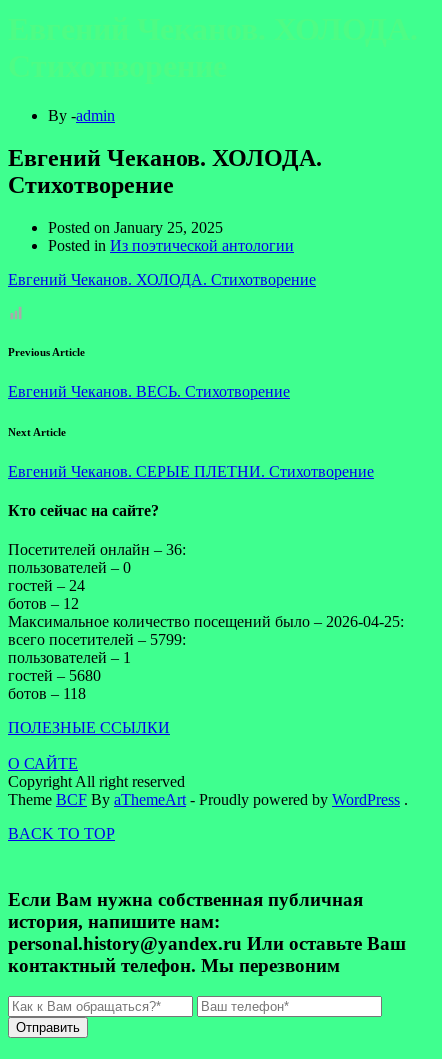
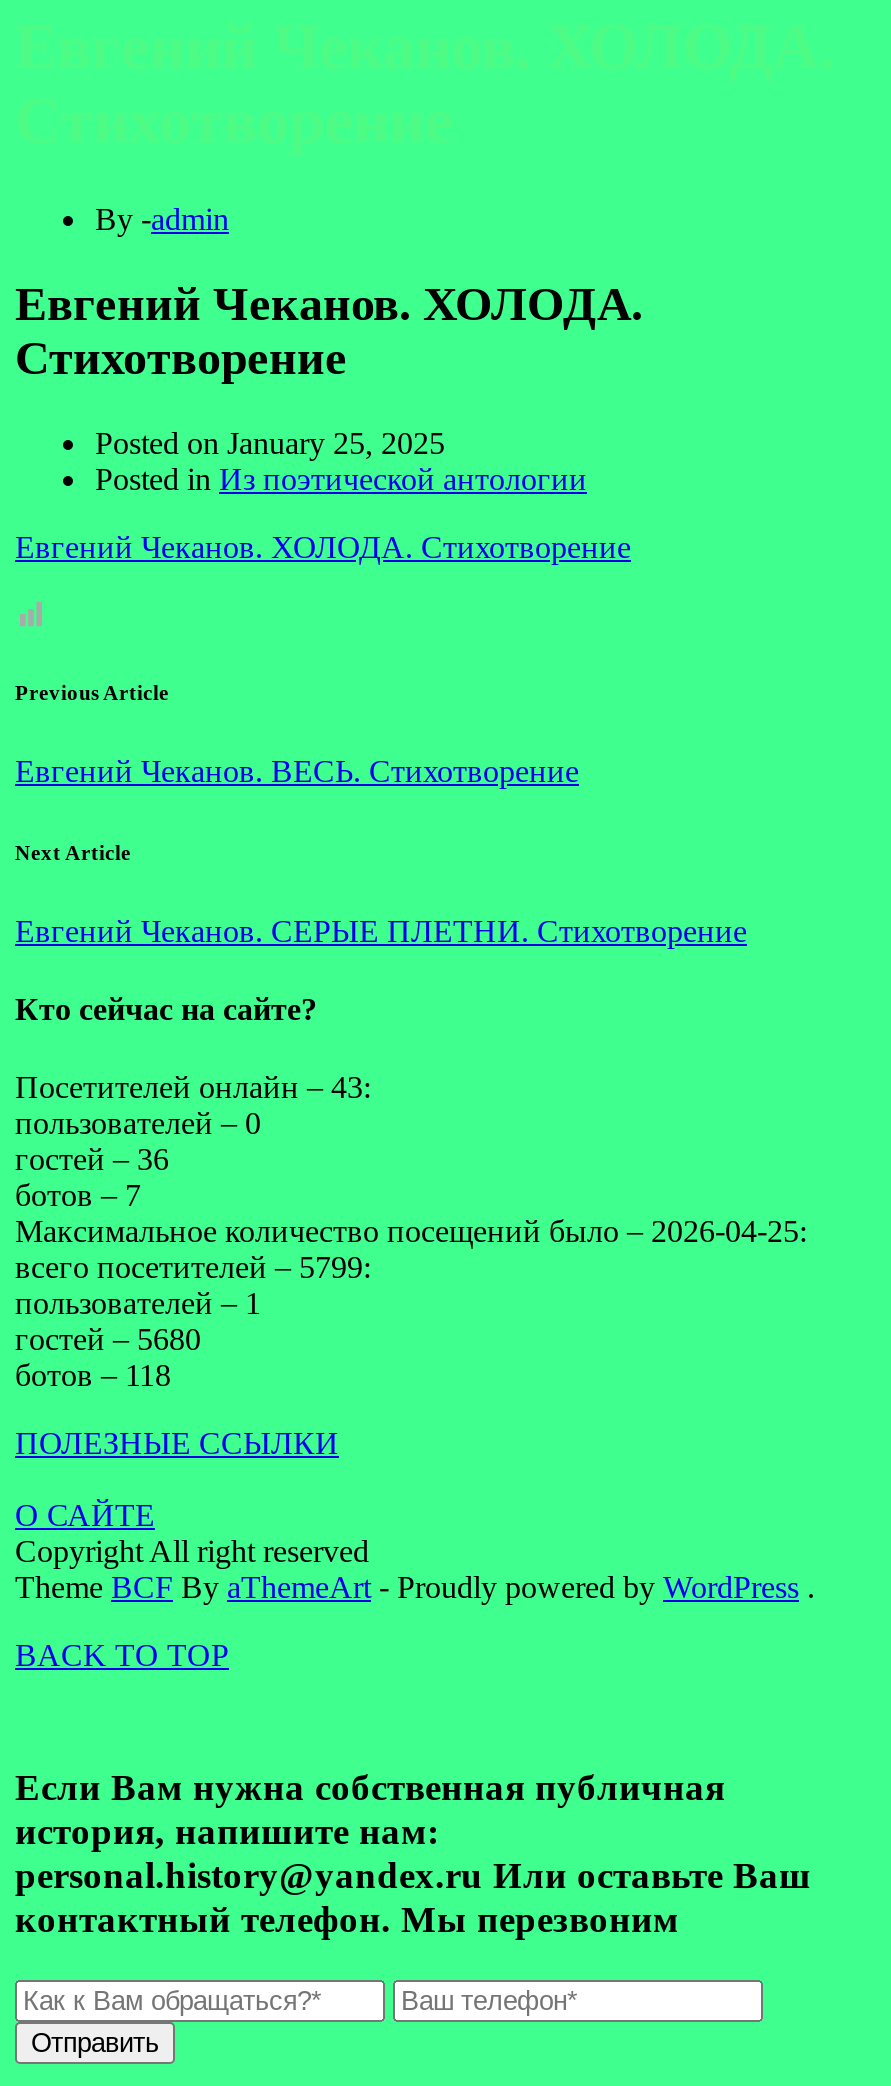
- Посетителей онлайн – 36:
+ Посетителей онлайн – 43:

- гостей – 24
+ гостей – 36

- ботов – 12
+ ботов – 7
